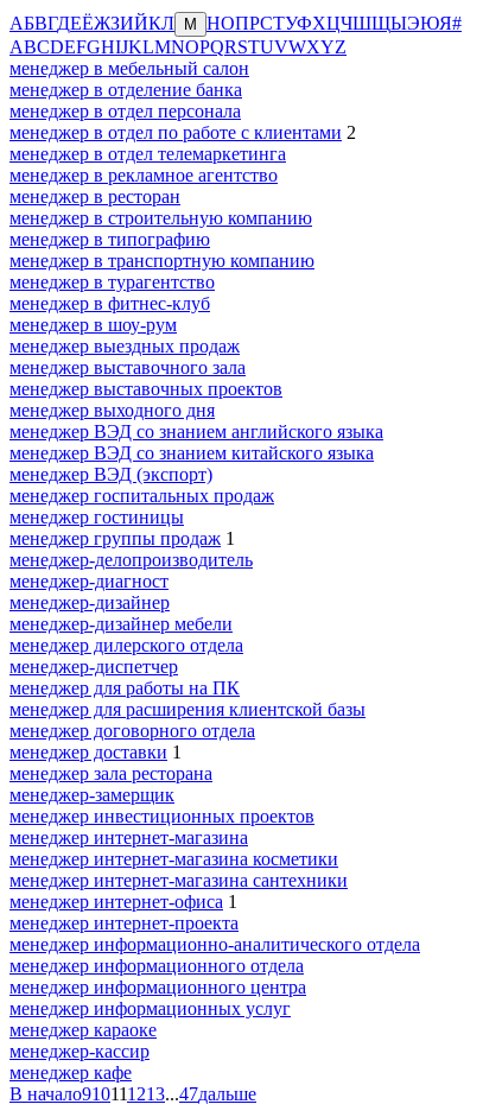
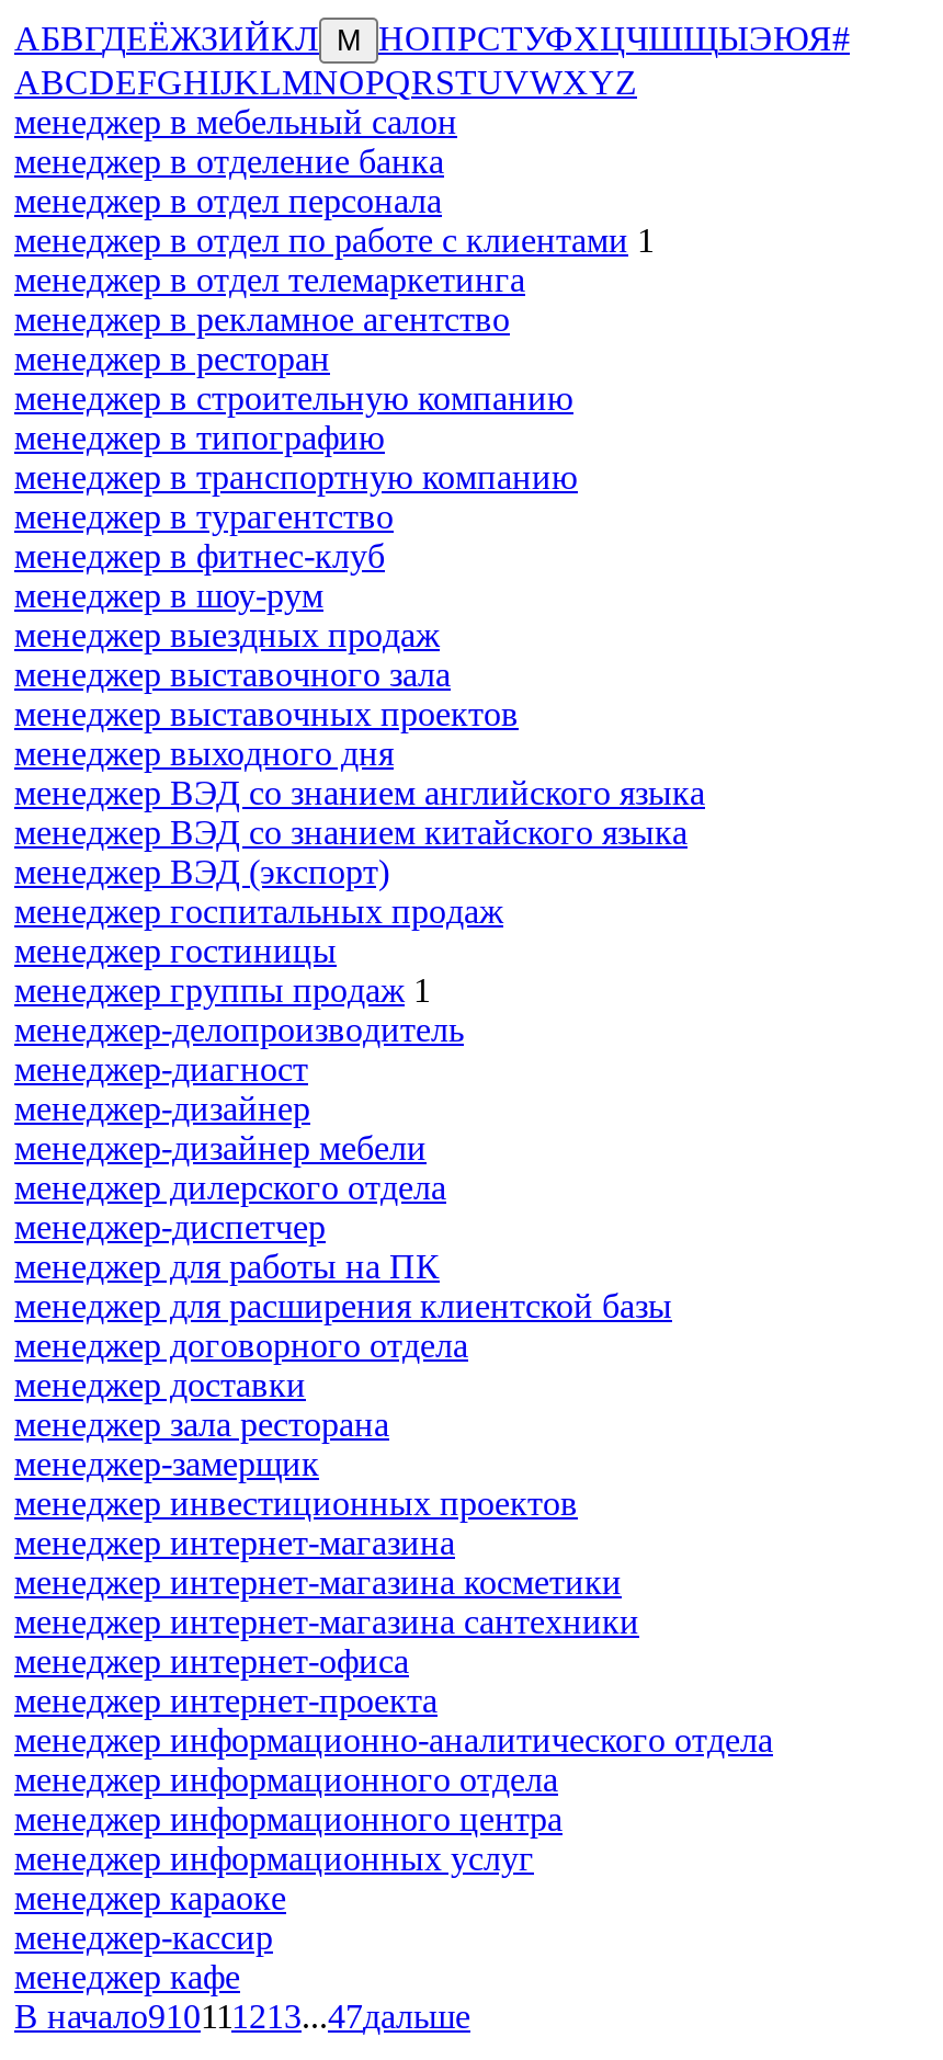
- менеджер в отдел по работе с клиентами 2
+ менеджер в отдел по работе с клиентами 1

- менеджер доставки 1
+ менеджер доставки

- менеджер интернет-офиса 1
+ менеджер интернет-офиса
